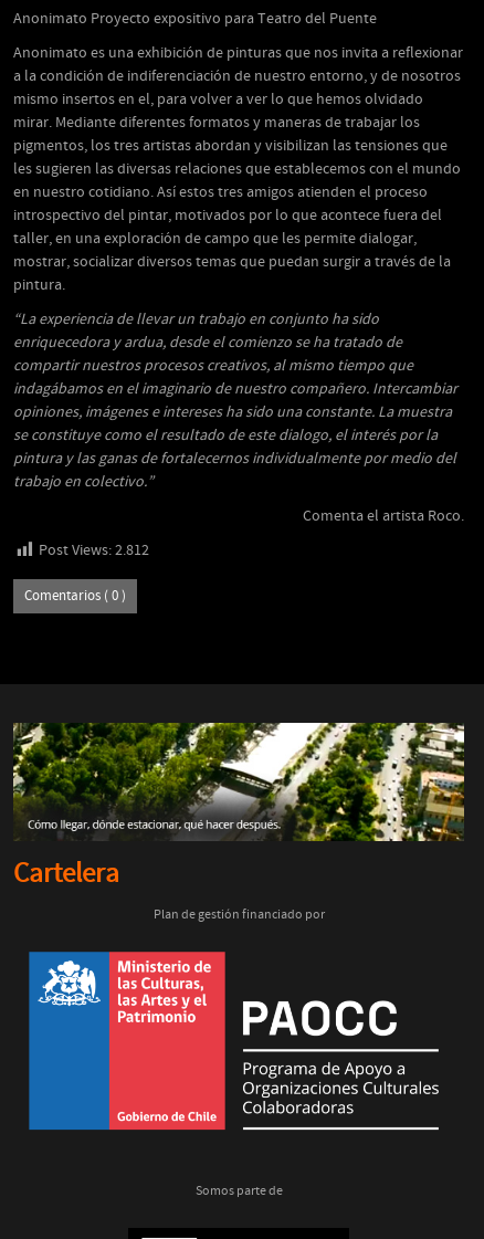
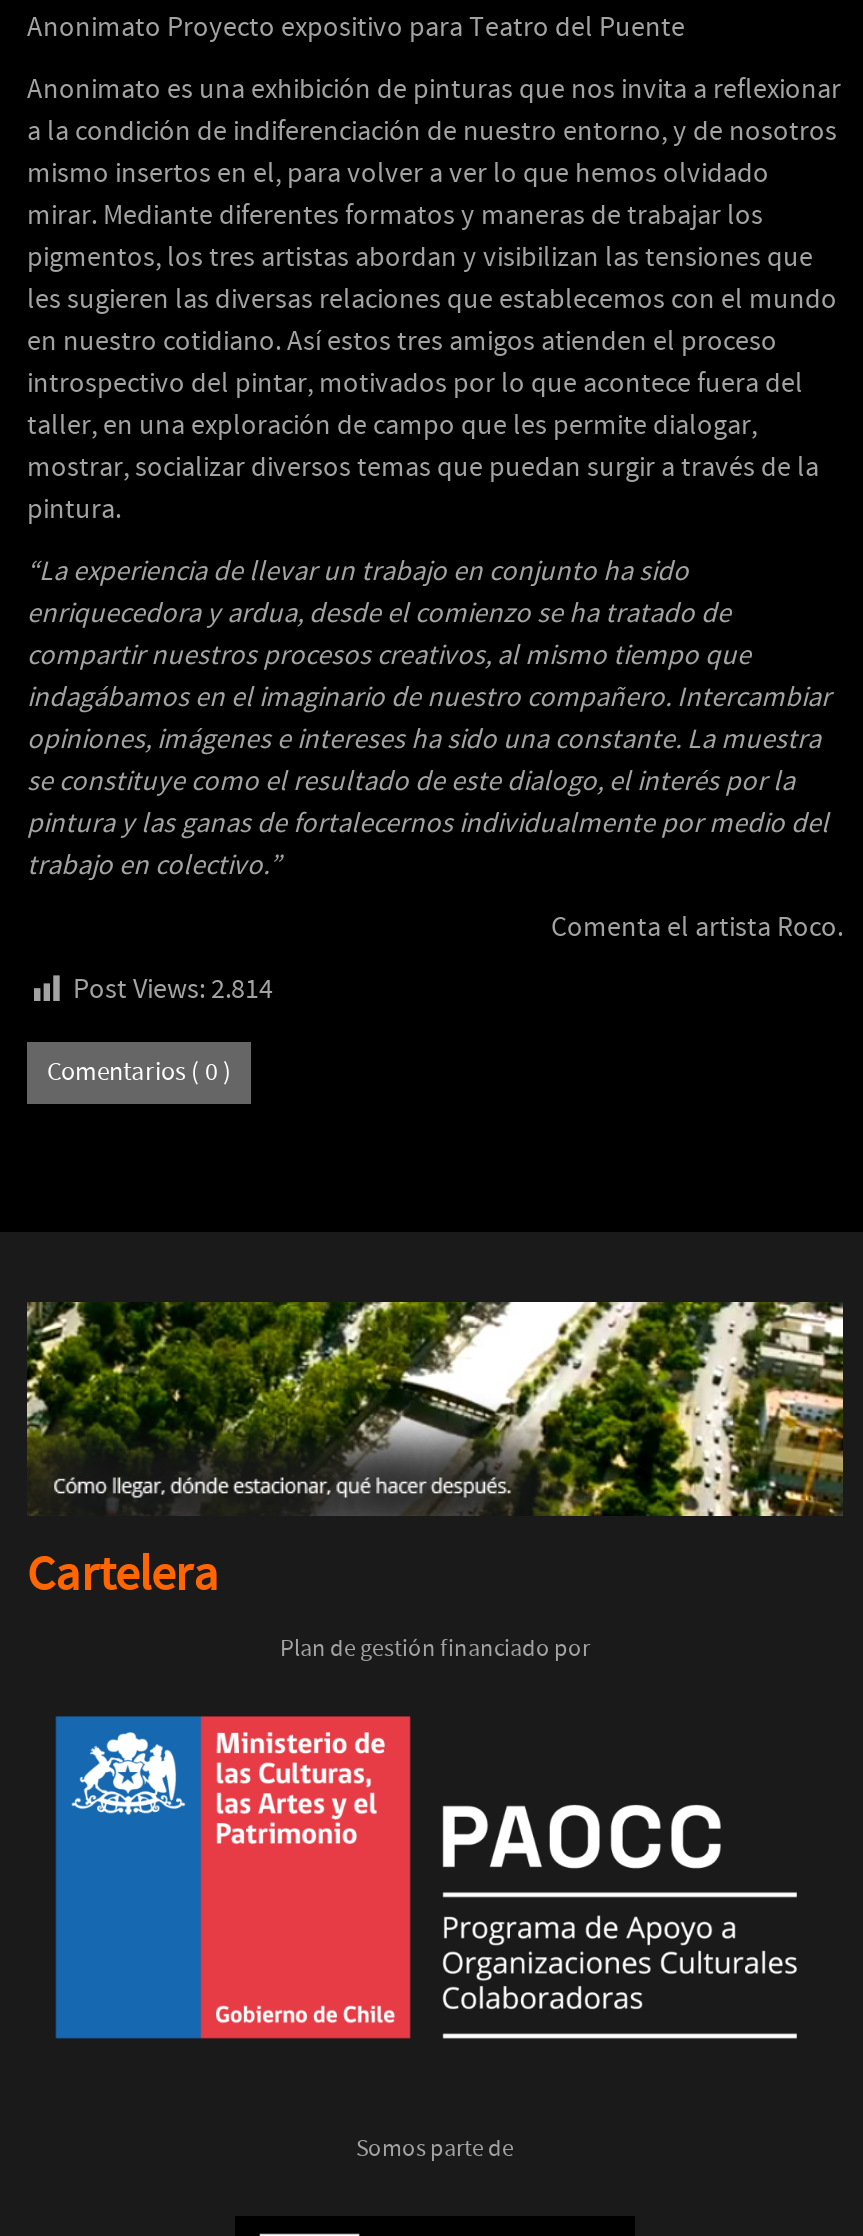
- Post Views: 2.812
+ Post Views: 2.814
